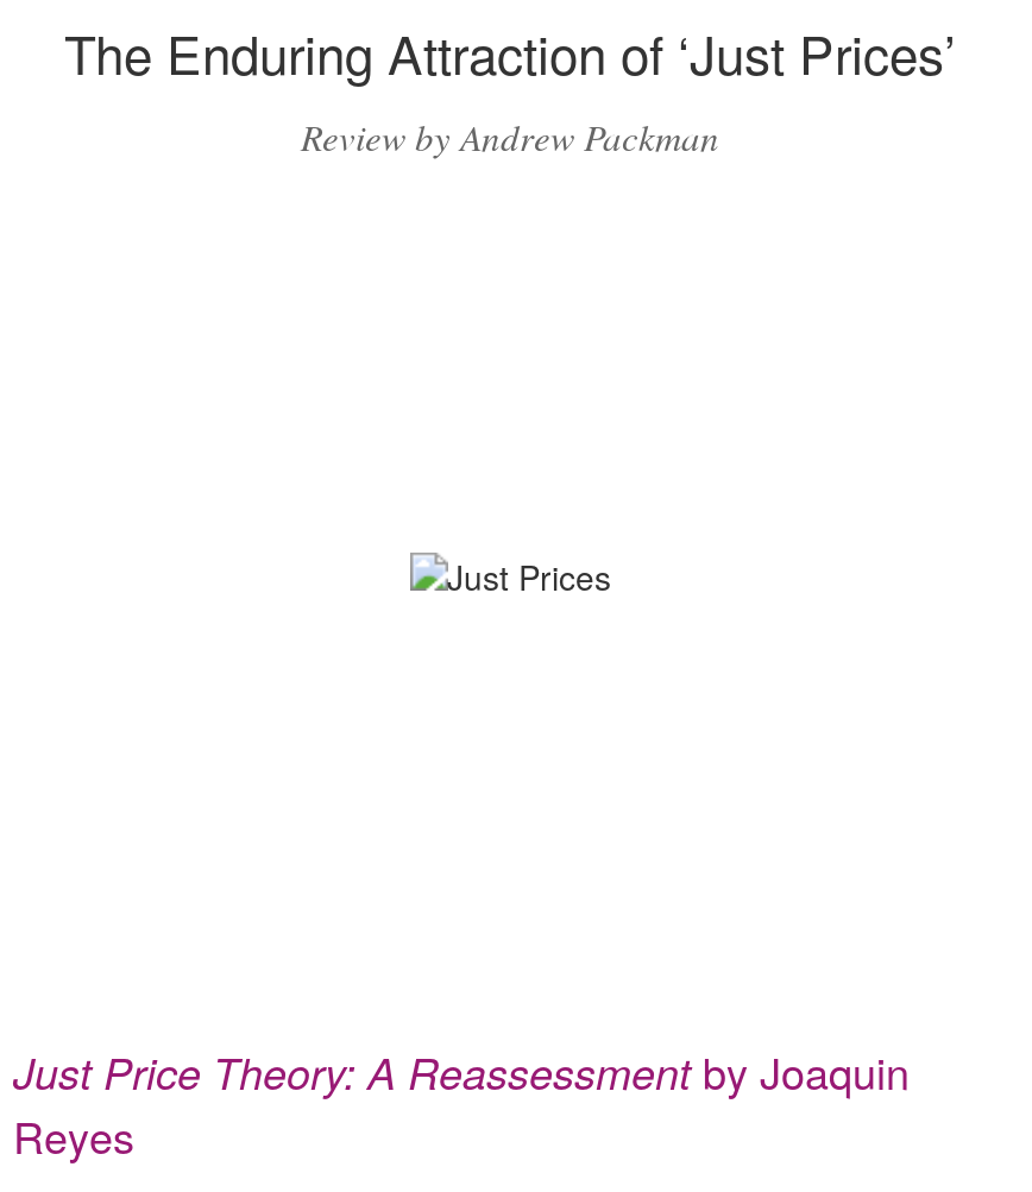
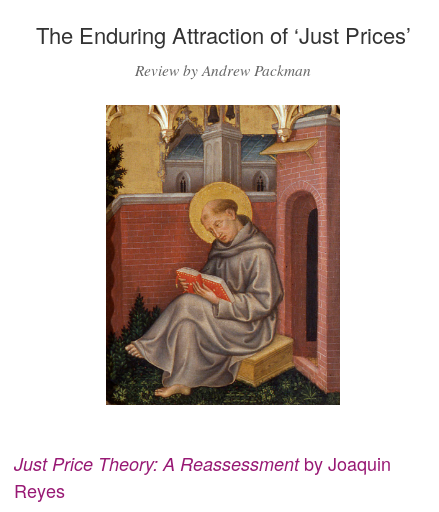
+ [image]
